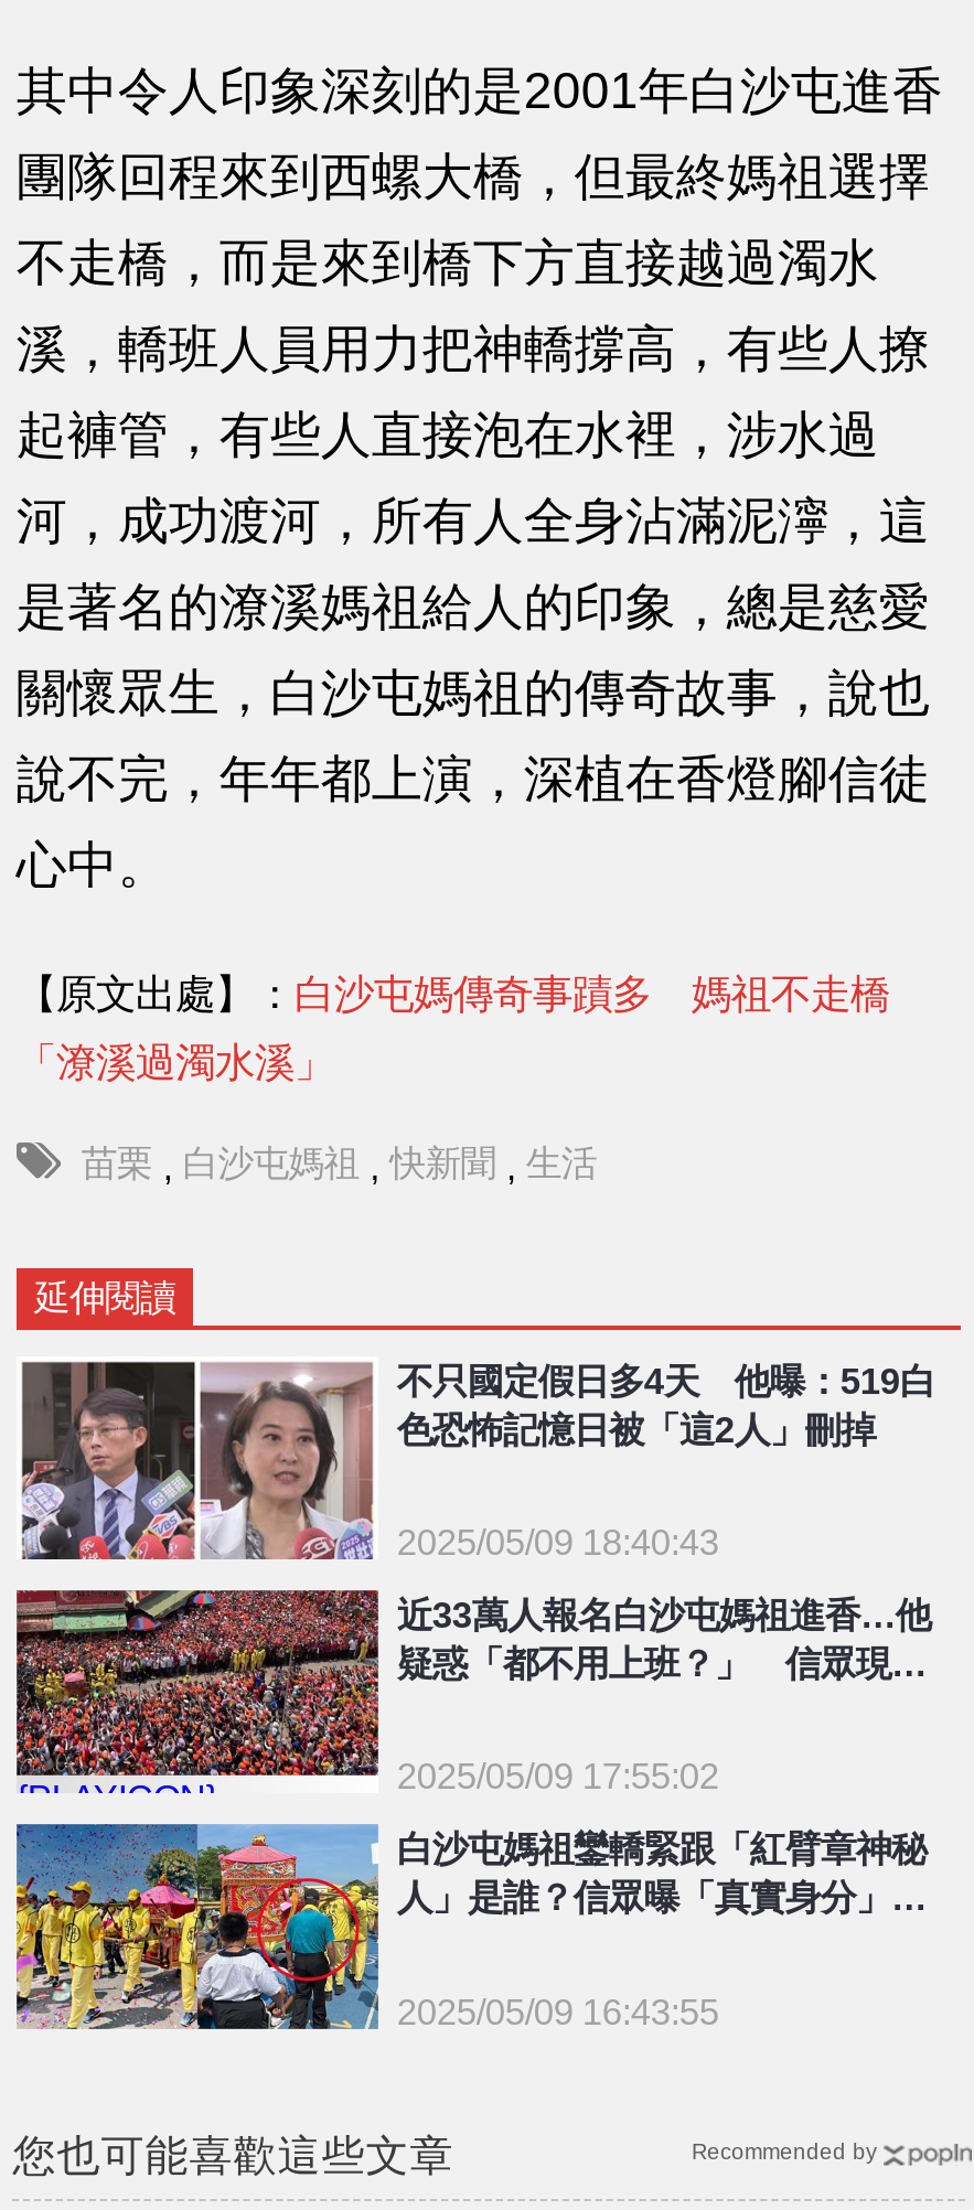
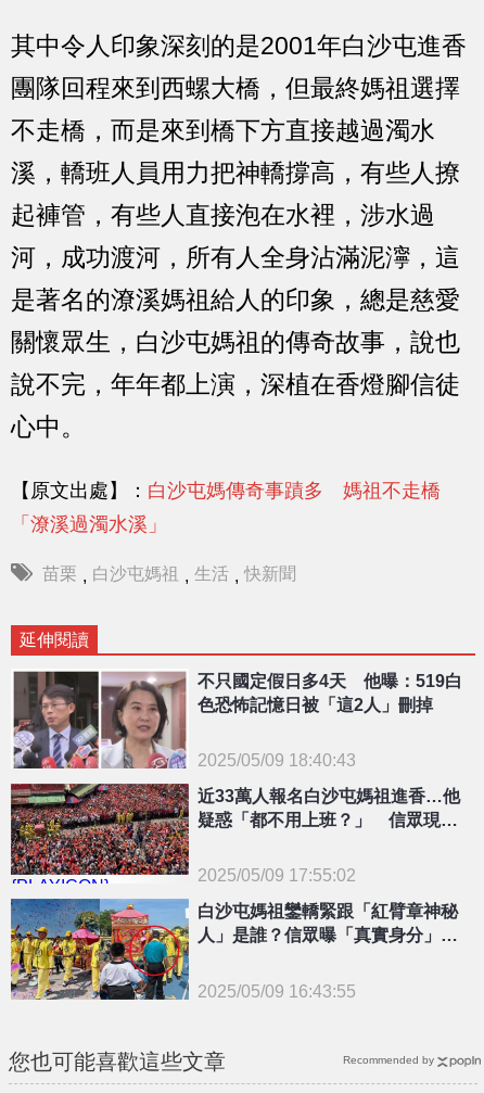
- 苗栗 , 白沙屯媽祖 , 快新聞 , 生活
+ 苗栗 , 白沙屯媽祖 , 生活 , 快新聞
